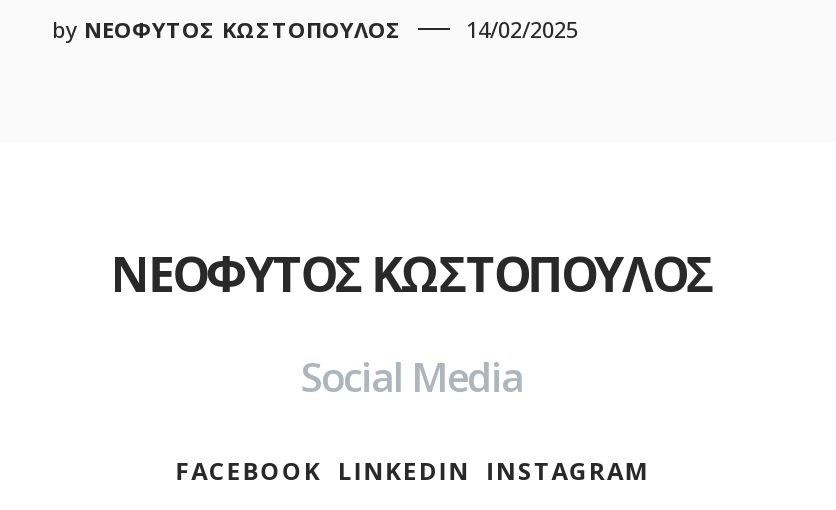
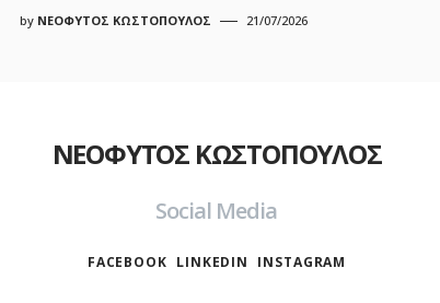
- 14/02/2025
+ 21/07/2026
